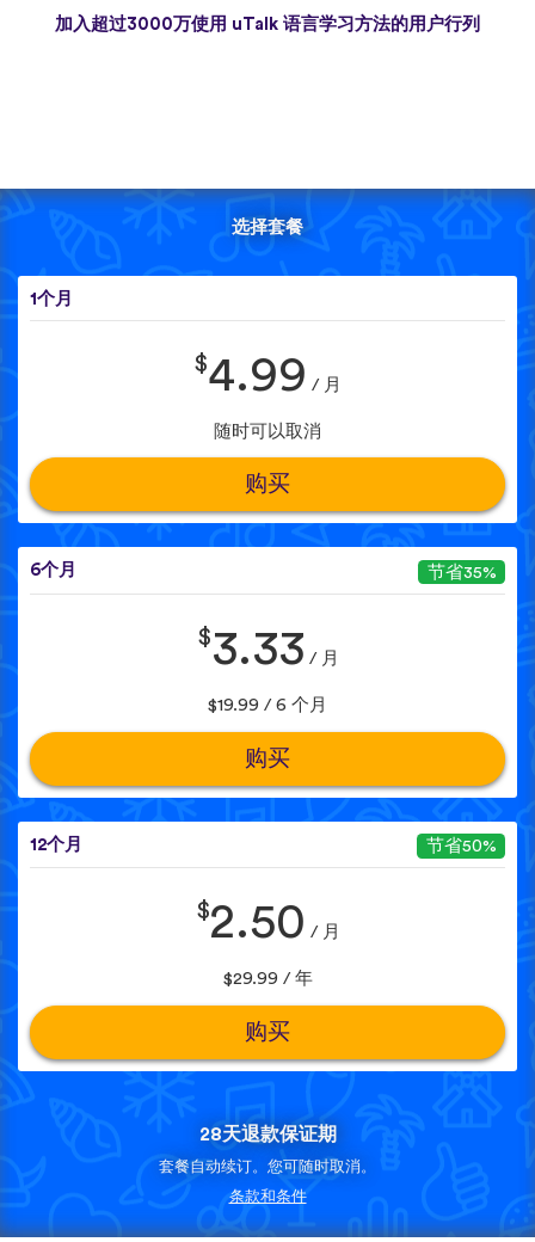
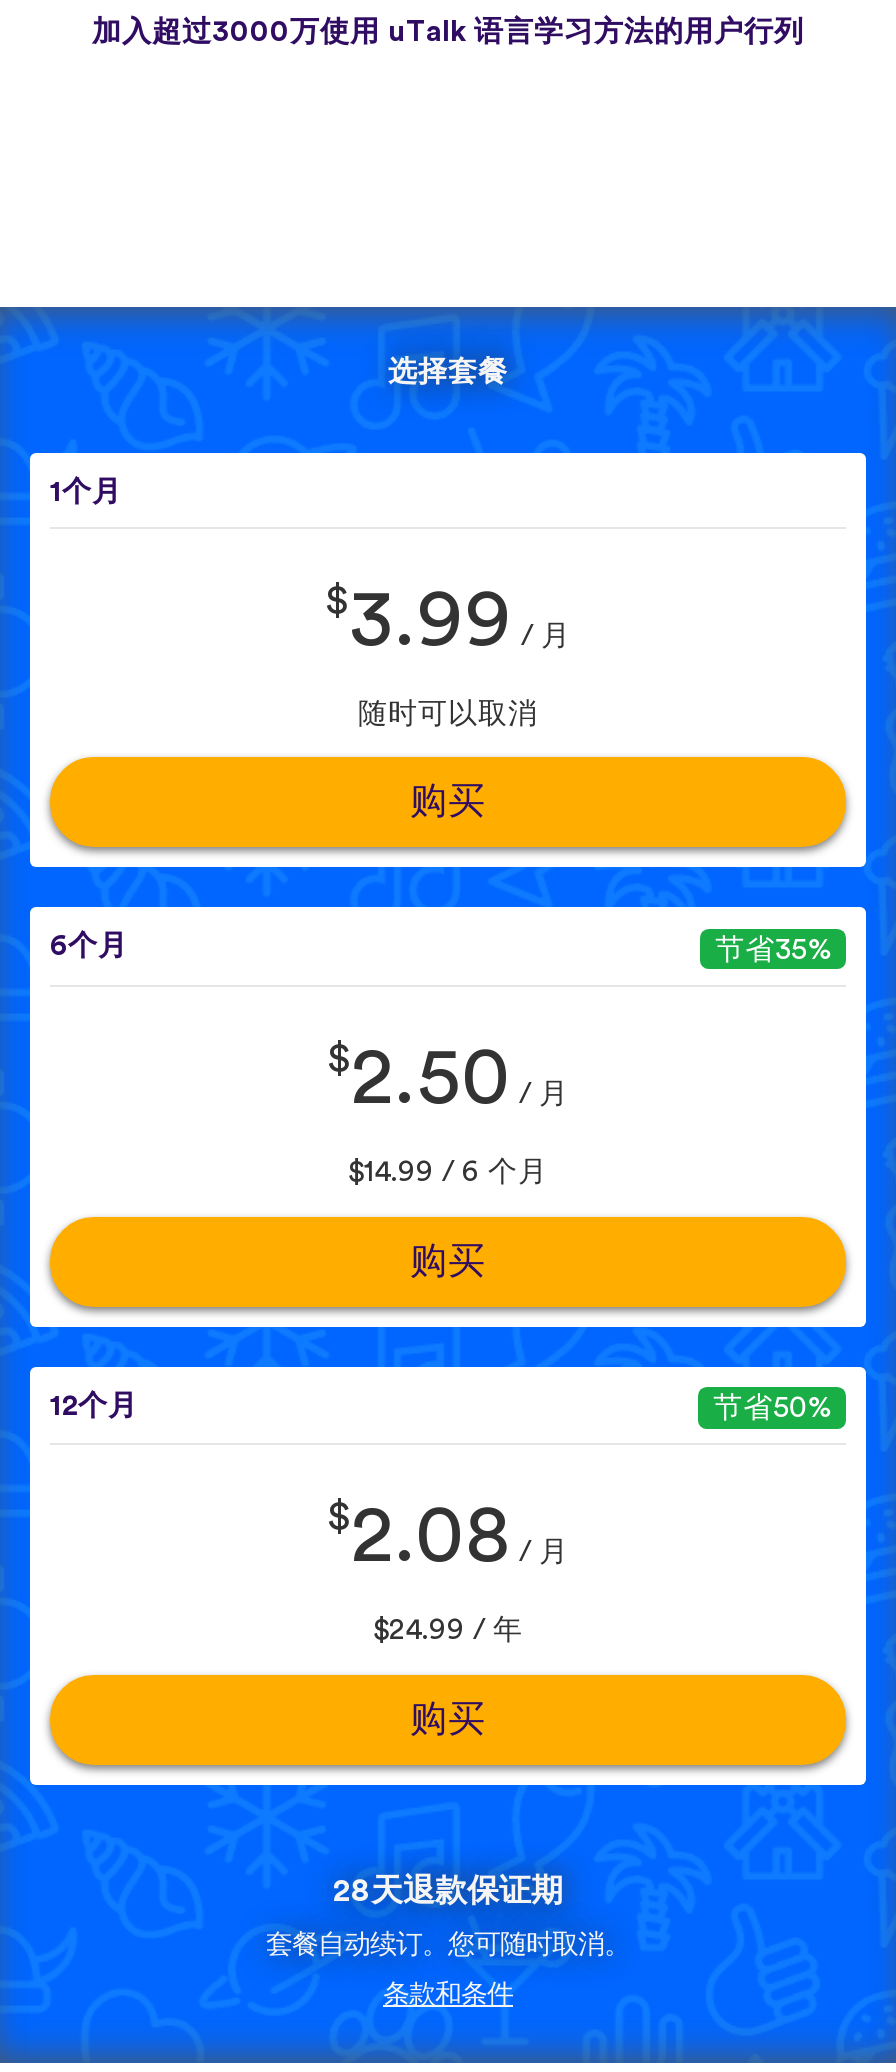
- $4.99 / 月
+ $3.99 / 月

- $3.33 / 月
+ $2.50 / 月

- $19.99 / 6 个月
+ $14.99 / 6 个月

- $2.50 / 月
+ $2.08 / 月

- $29.99 / 年
+ $24.99 / 年
